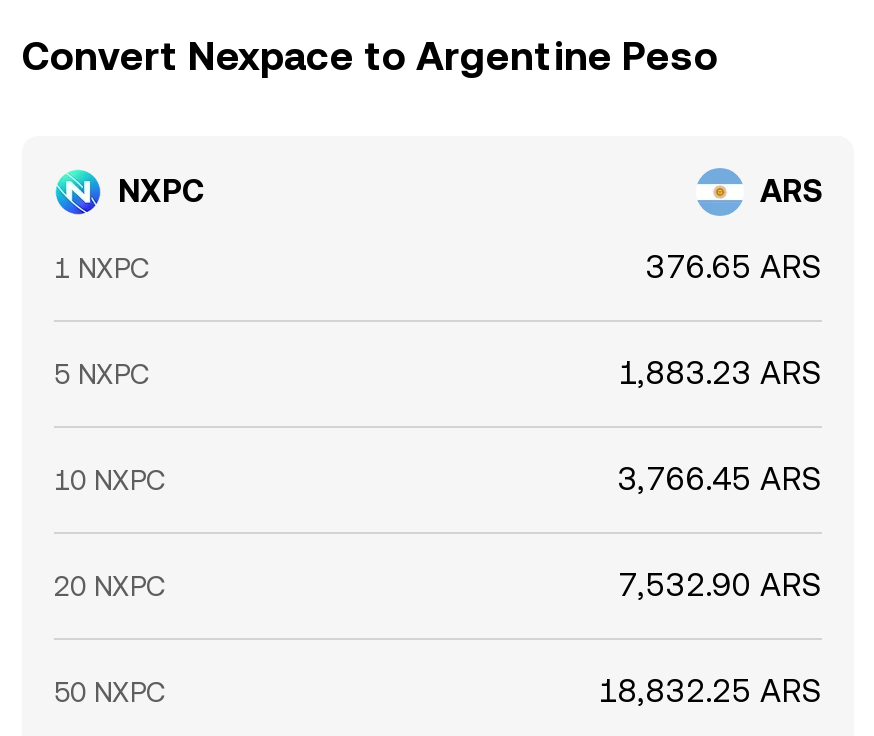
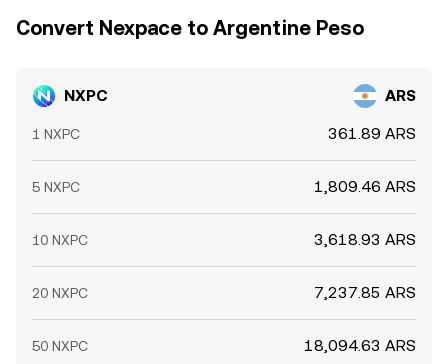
- 376.65 ARS
+ 361.89 ARS

- 1,883.23 ARS
+ 1,809.46 ARS

- 3,766.45 ARS
+ 3,618.93 ARS

- 7,532.90 ARS
+ 7,237.85 ARS

- 18,832.25 ARS
+ 18,094.63 ARS
